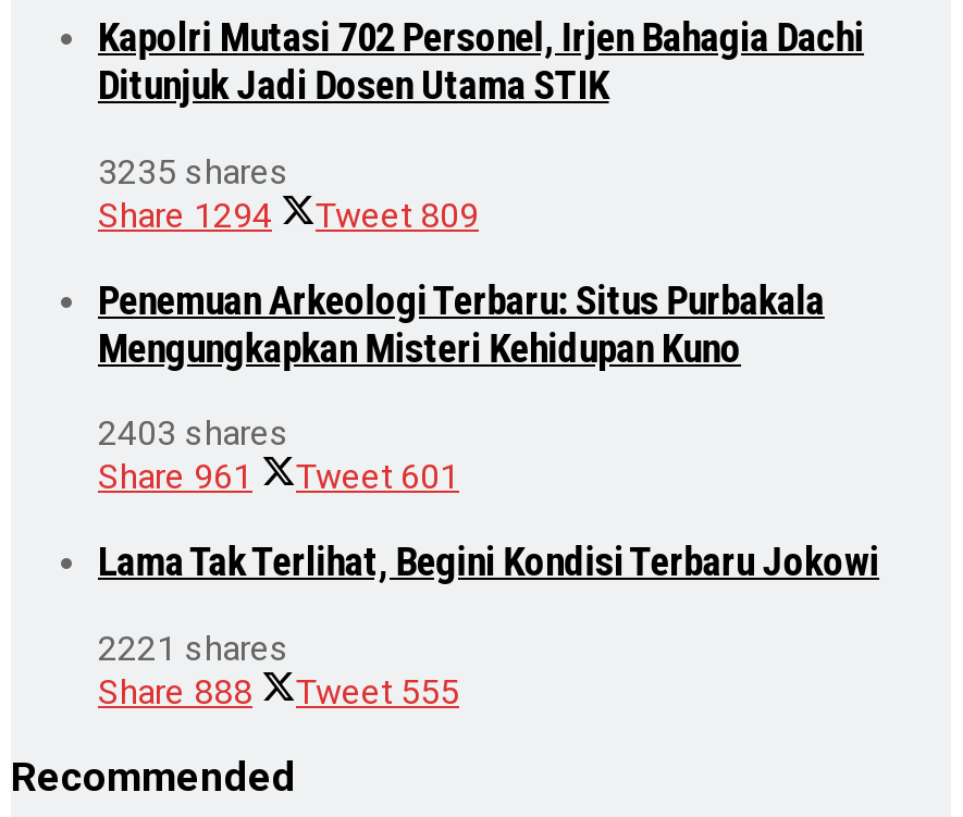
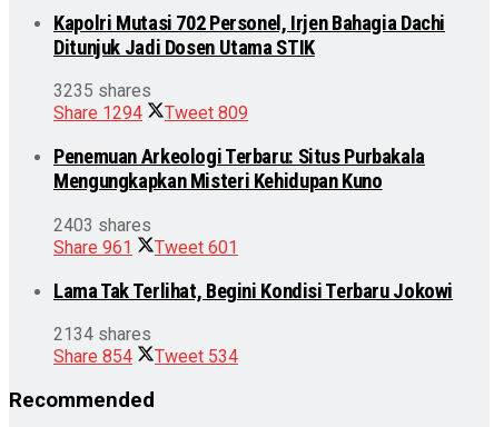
- 2221 shares
+ 2134 shares

- Share 888
+ Share 854

- Tweet 555
+ Tweet 534
